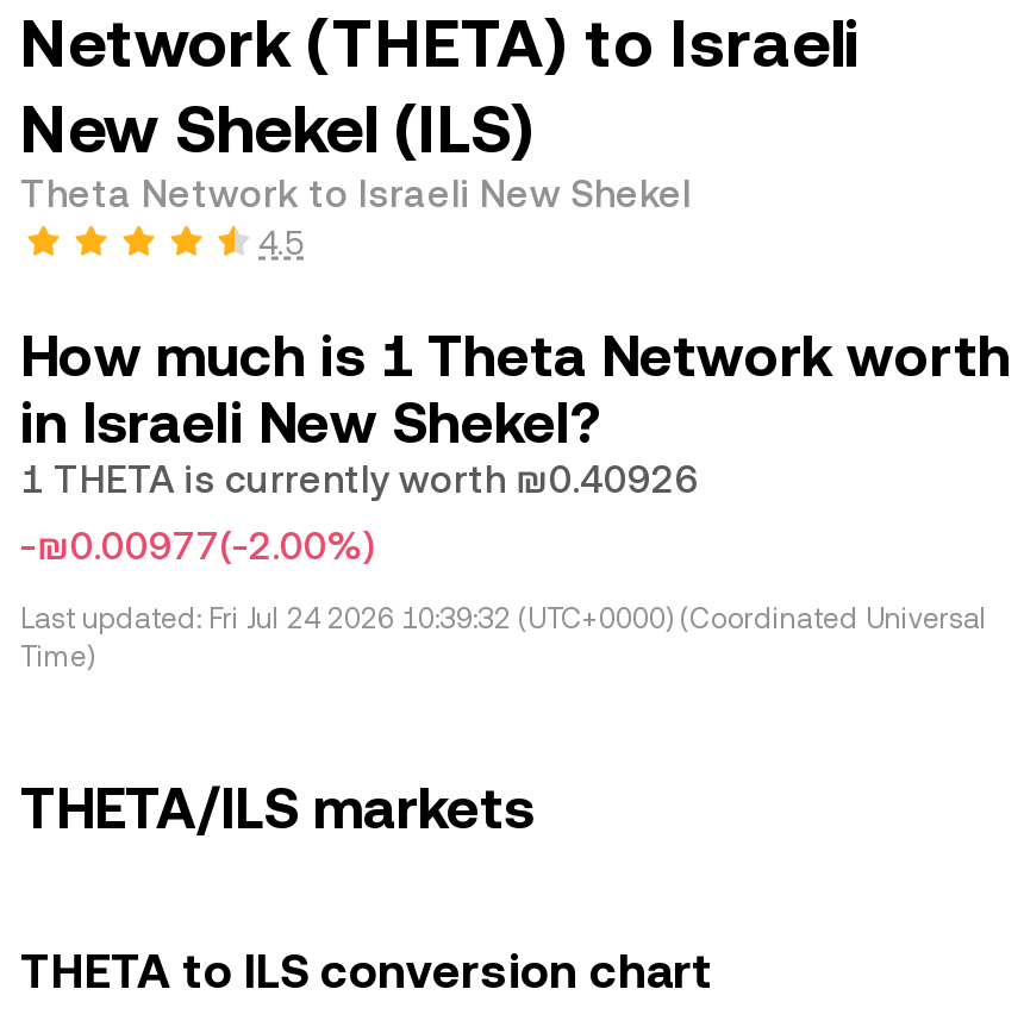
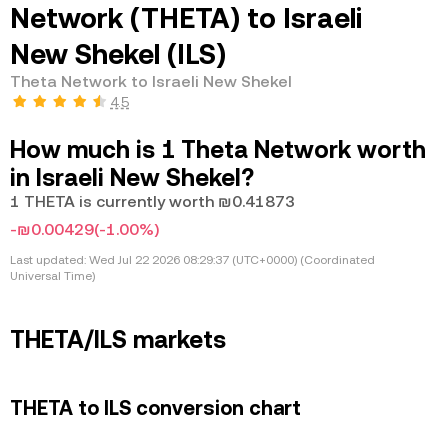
- 1 THETA is currently worth ₪0.40926
+ 1 THETA is currently worth ₪0.41873

- -₪0.00977(-2.00%)
+ -₪0.00429(-1.00%)

- Last updated: Fri Jul 24 2026 10:39:32 (UTC+0000) (Coordinated Universal
- Time)
+ Last updated: Wed Jul 22 2026 08:29:37 (UTC+0000) (Coordinated
+ Universal Time)
